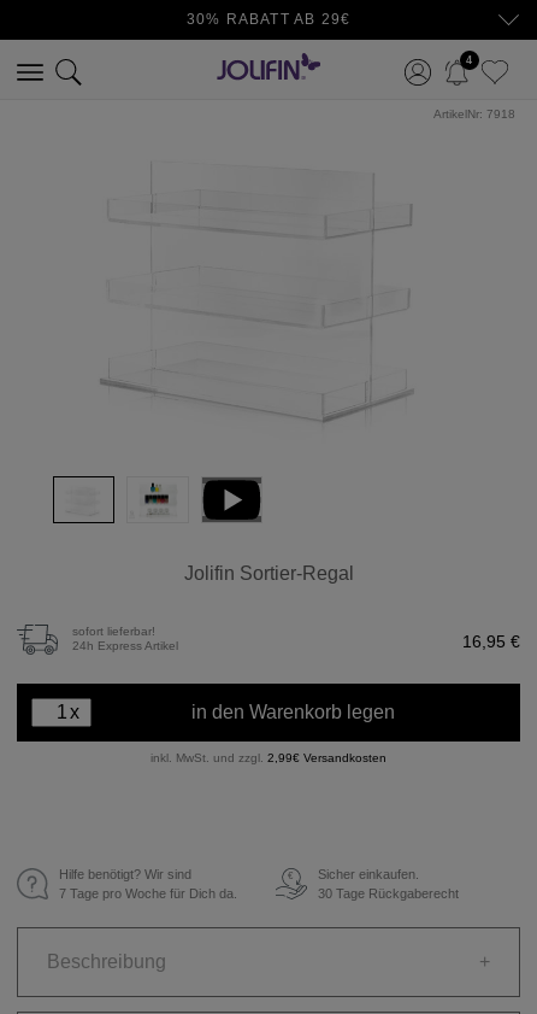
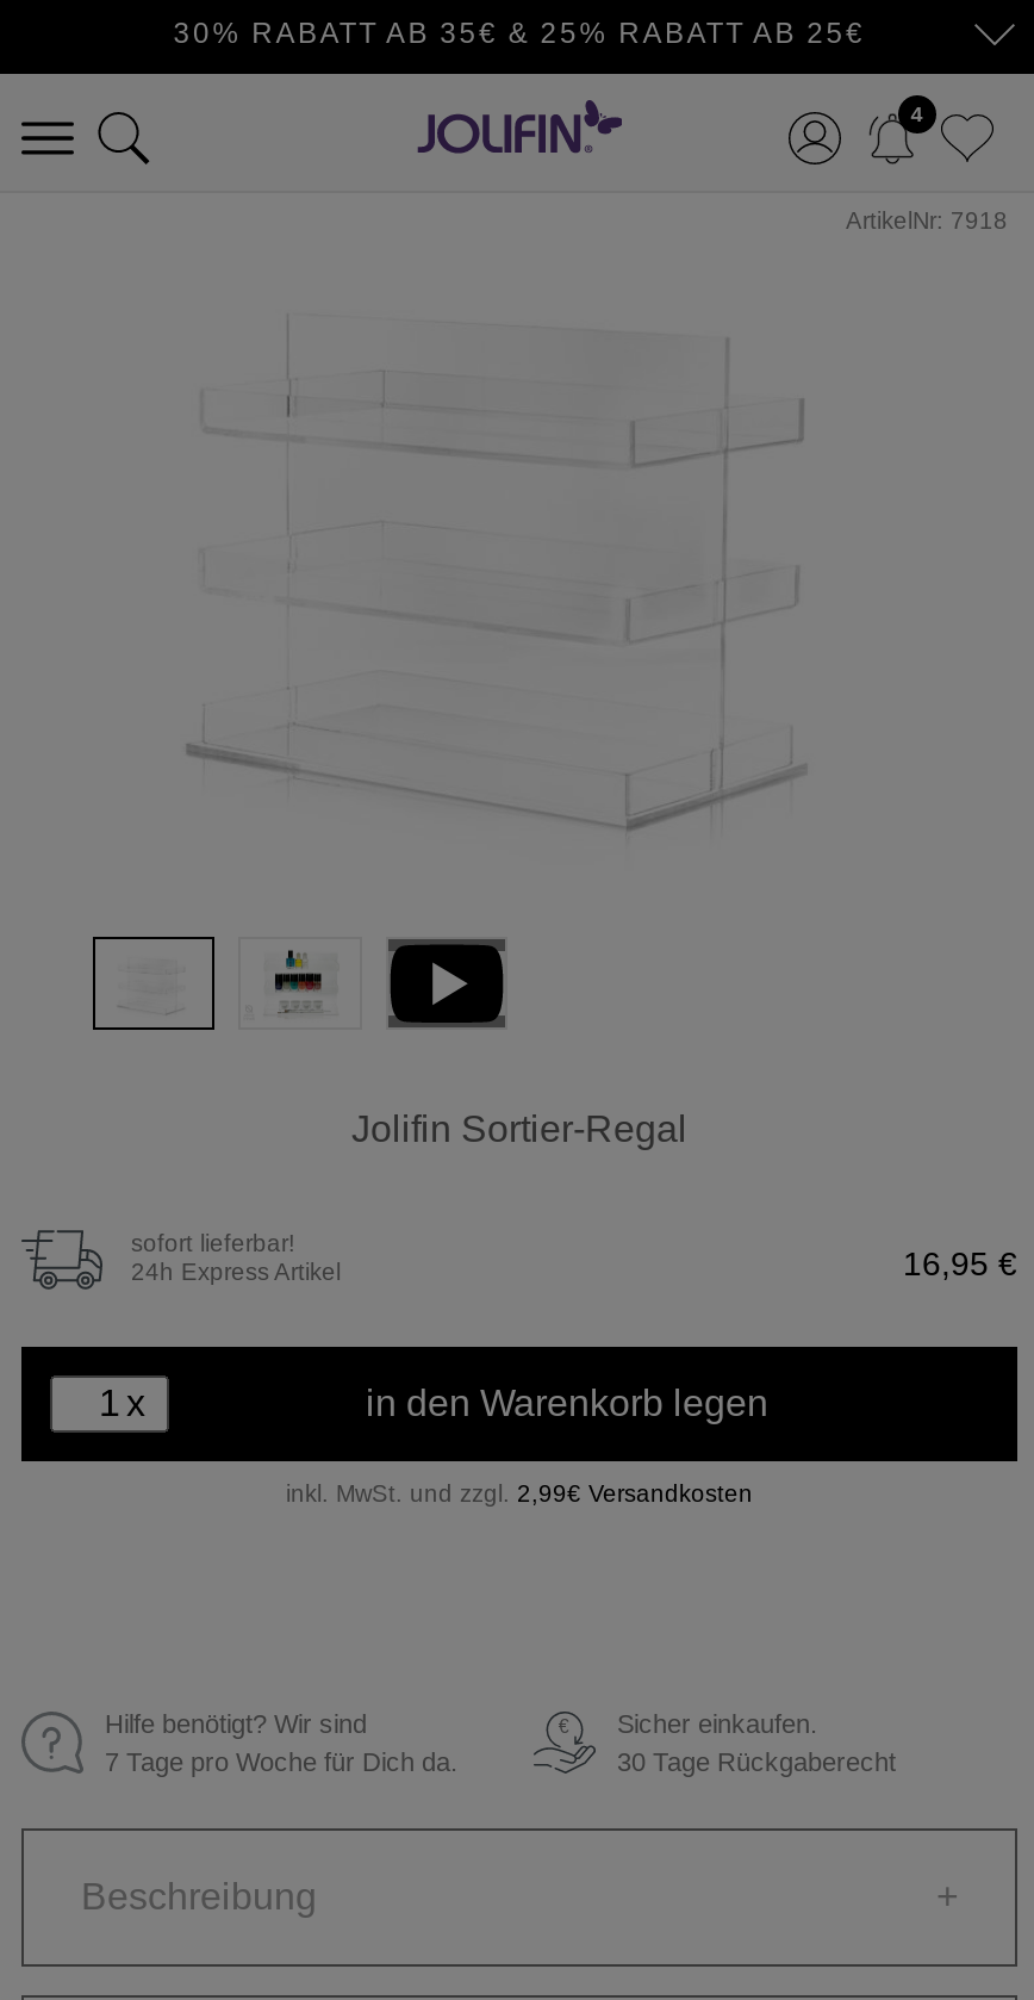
- 30% RABATT AB 29€
+ 30% RABATT AB 35€ & 25% RABATT AB 25€
